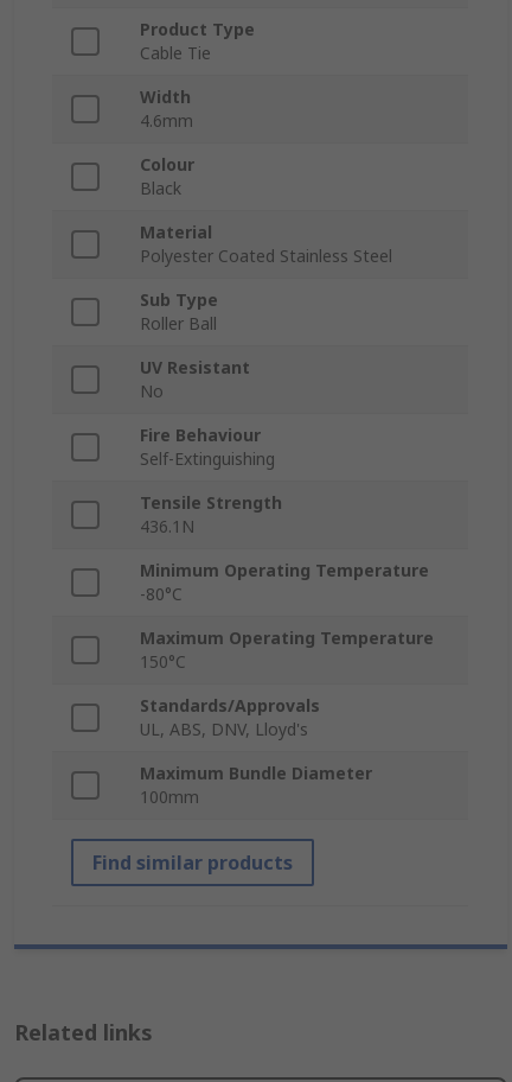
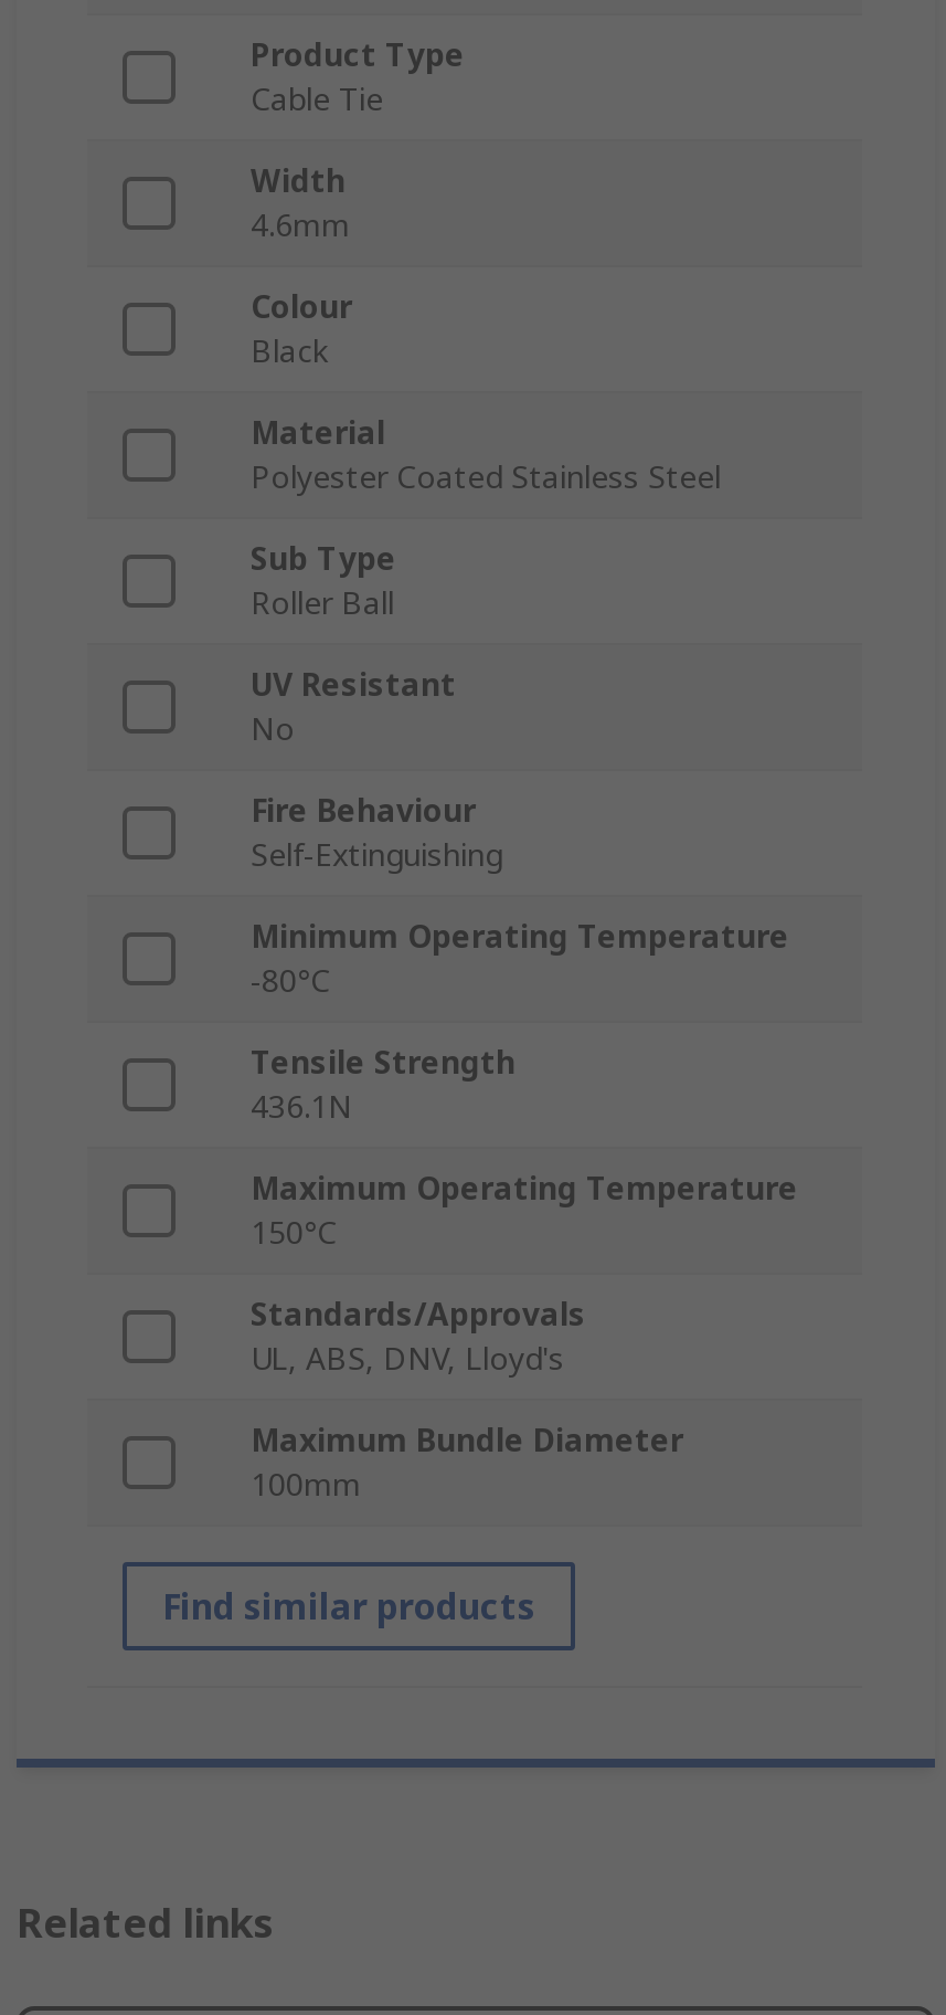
moved down: Tensile Strength | 436.1N

moved up: Minimum Operating Temperature | -80°C
